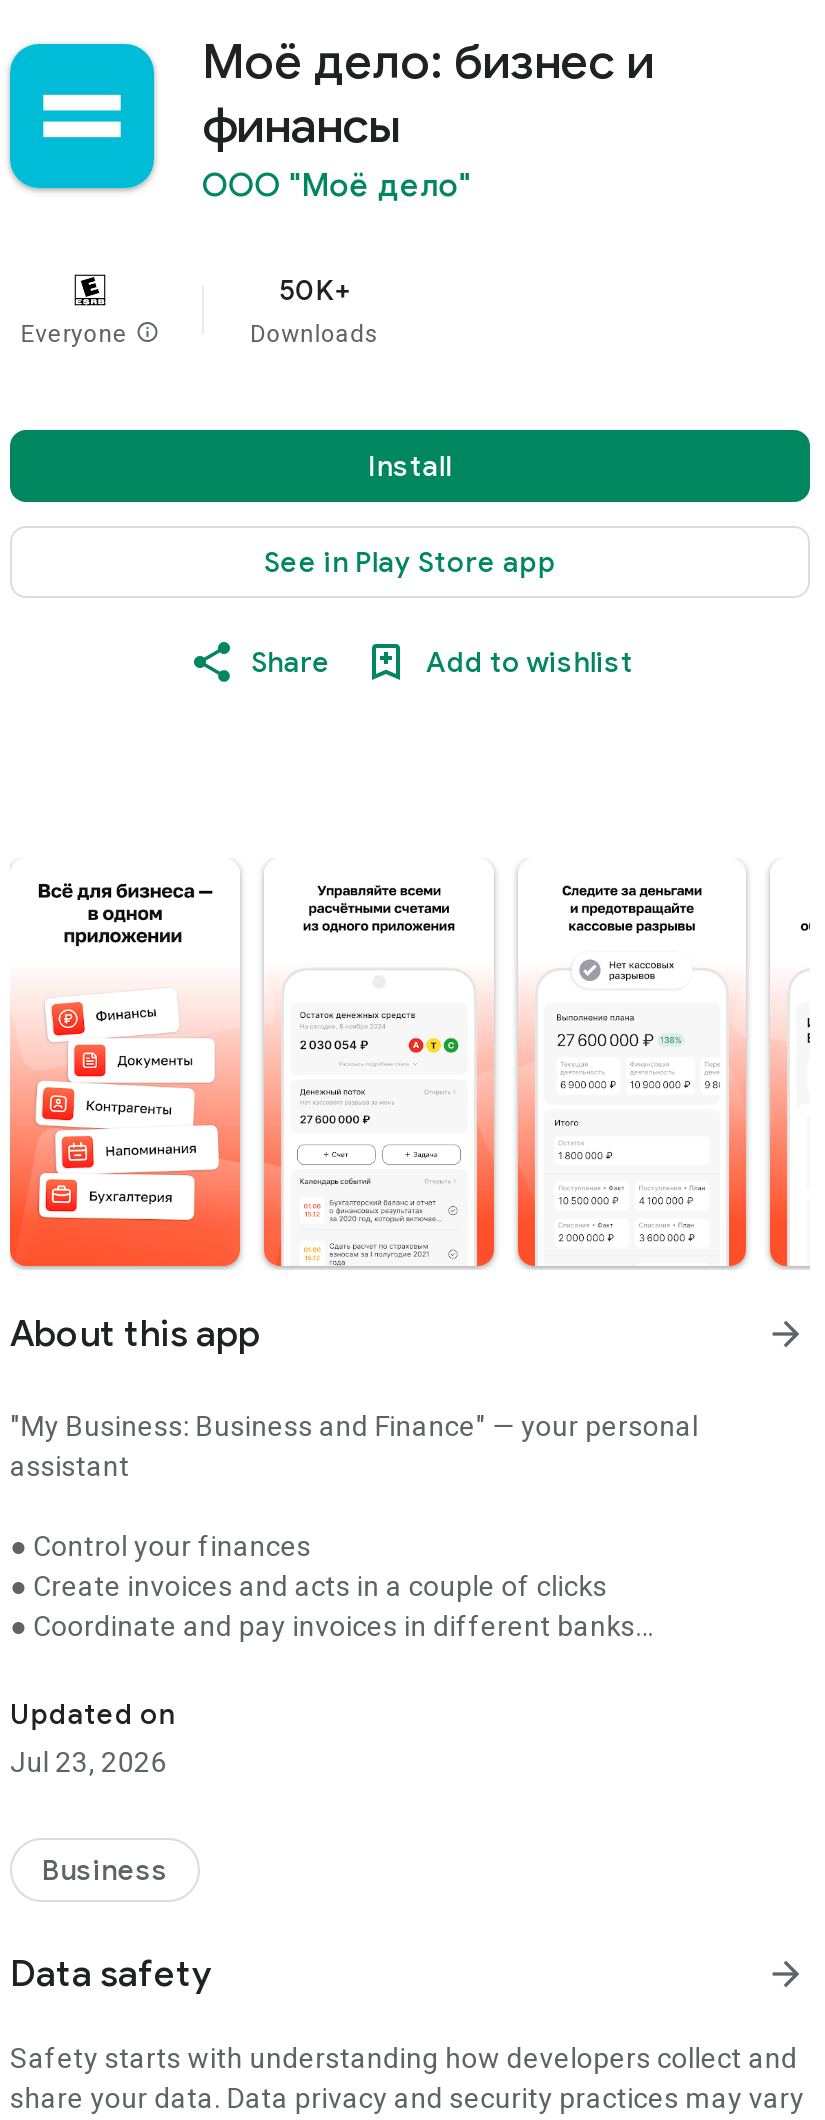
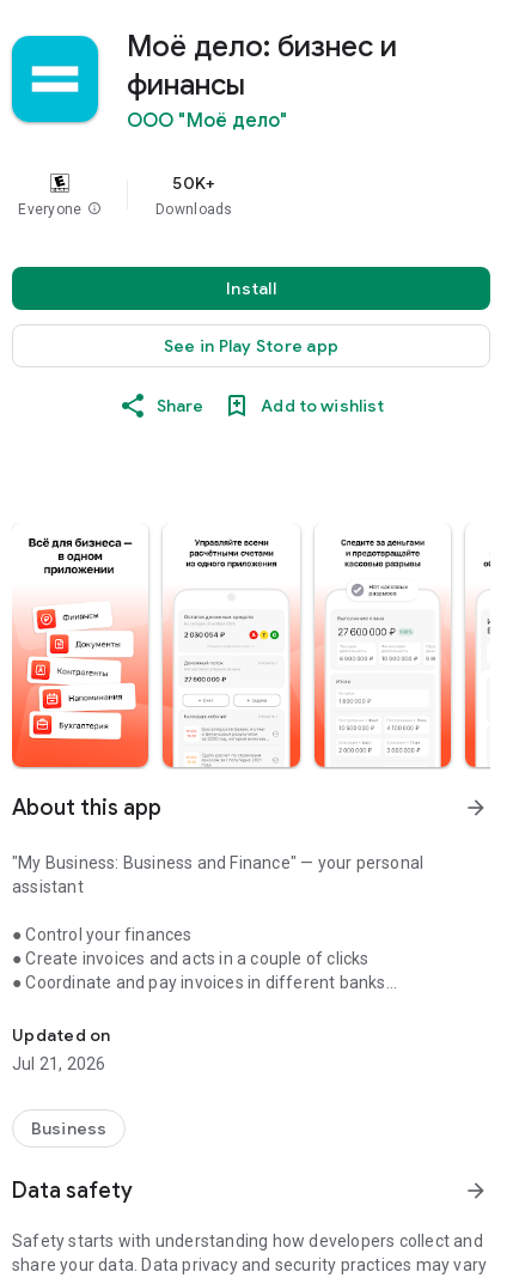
- Jul 23, 2026
+ Jul 21, 2026
